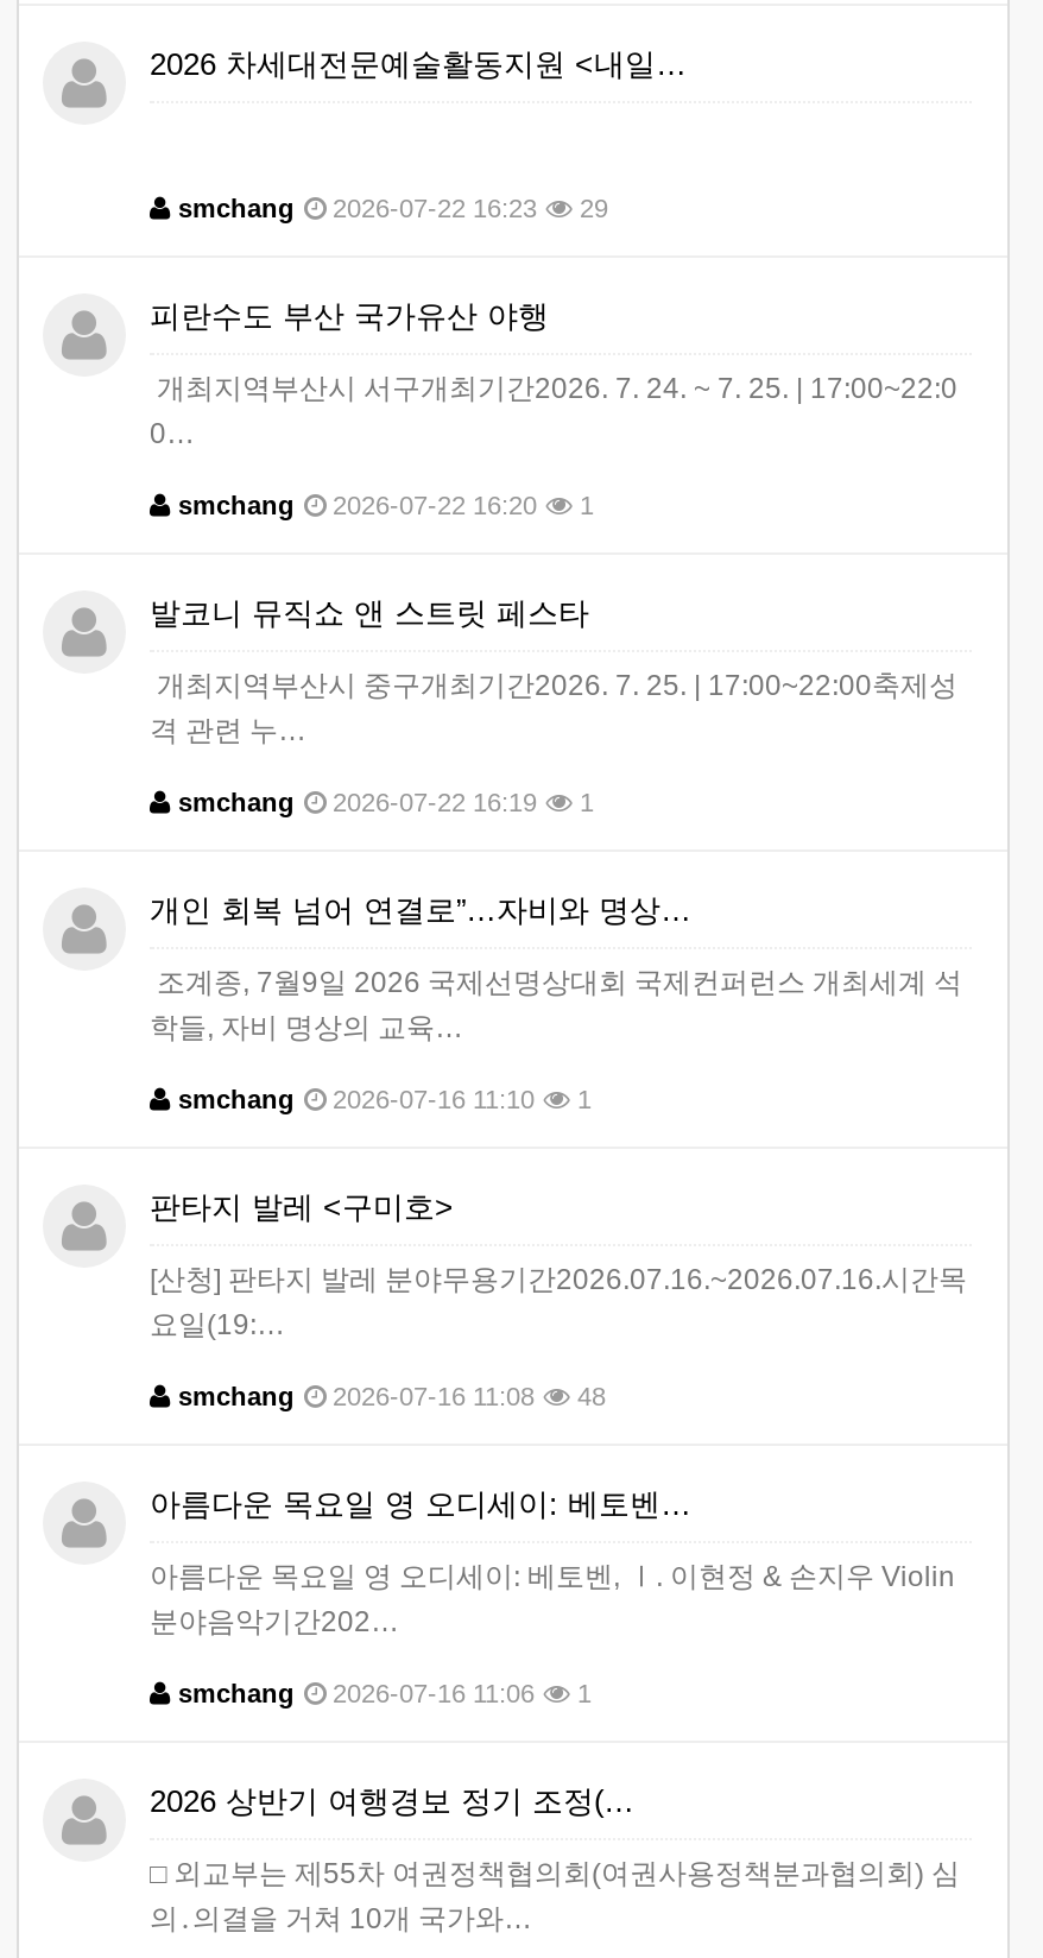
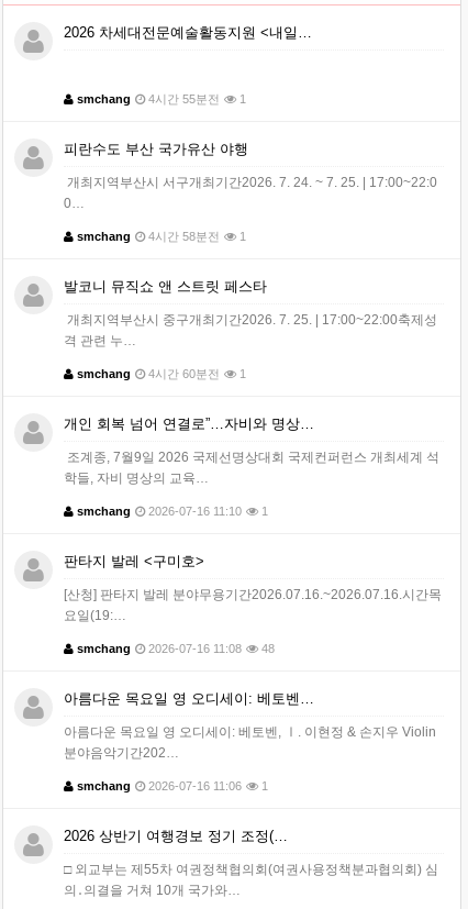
- 2026-07-22 16:23
- 29
+ 4시간 55분전
+ 1

- smchang 2026-07-22 16:20 1
+ smchang 4시간 58분전 1

- smchang 2026-07-22 16:19 1
+ smchang 4시간 60분전 1
